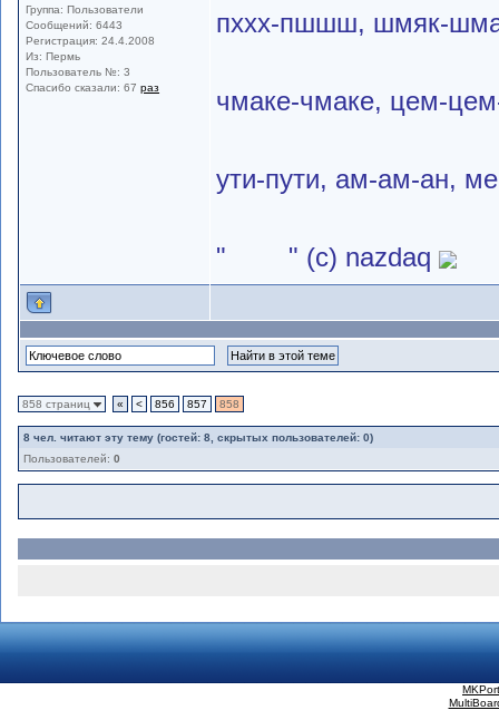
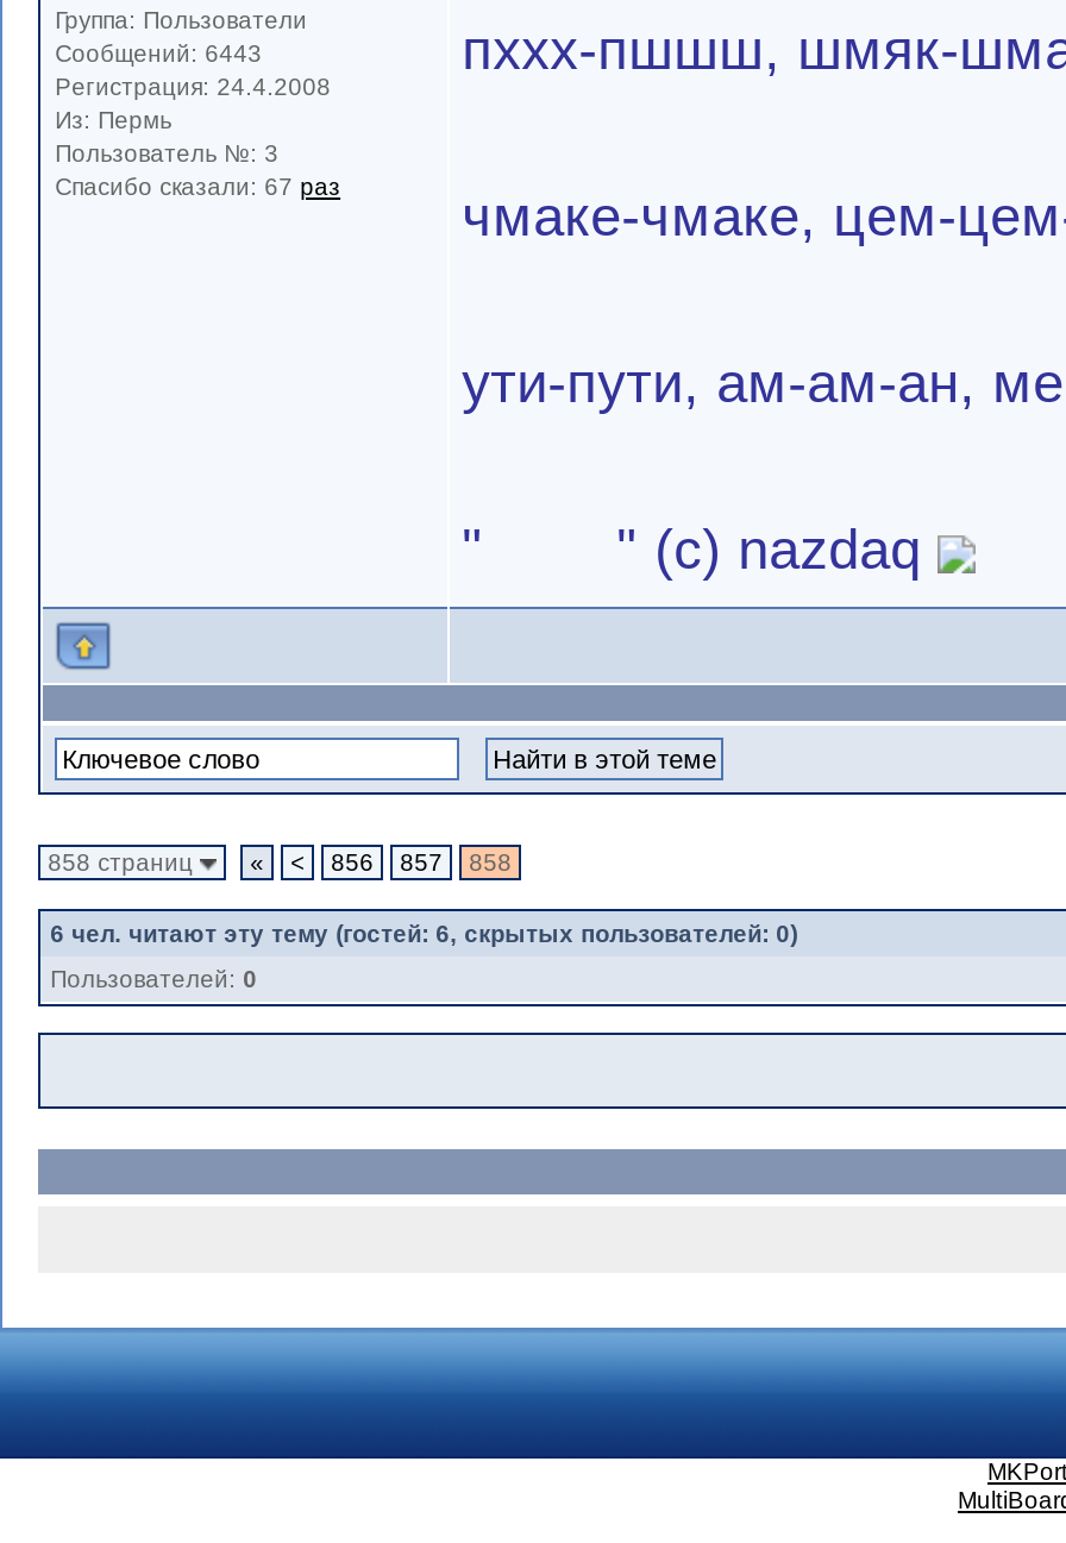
- 8 чел. читают эту тему (гостей: 8, скрытых пользователей: 0)
+ 6 чел. читают эту тему (гостей: 6, скрытых пользователей: 0)
